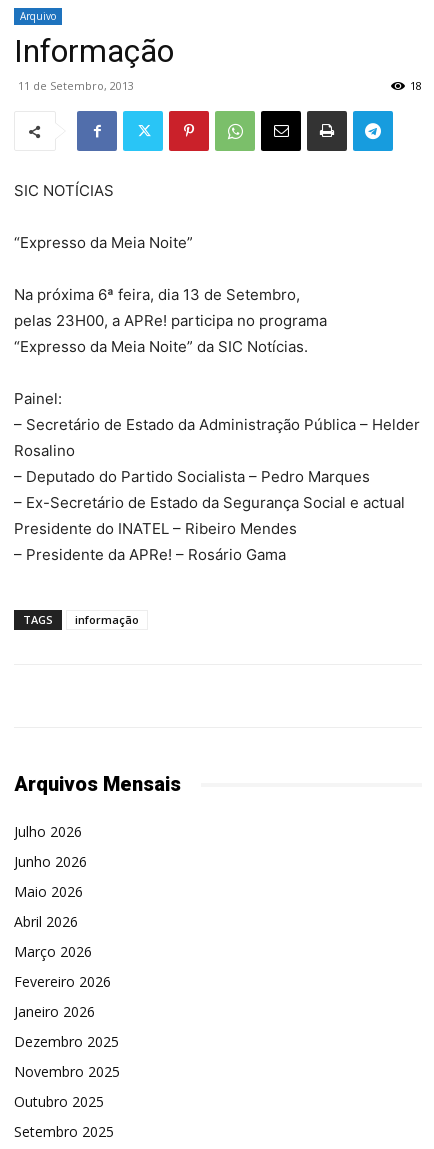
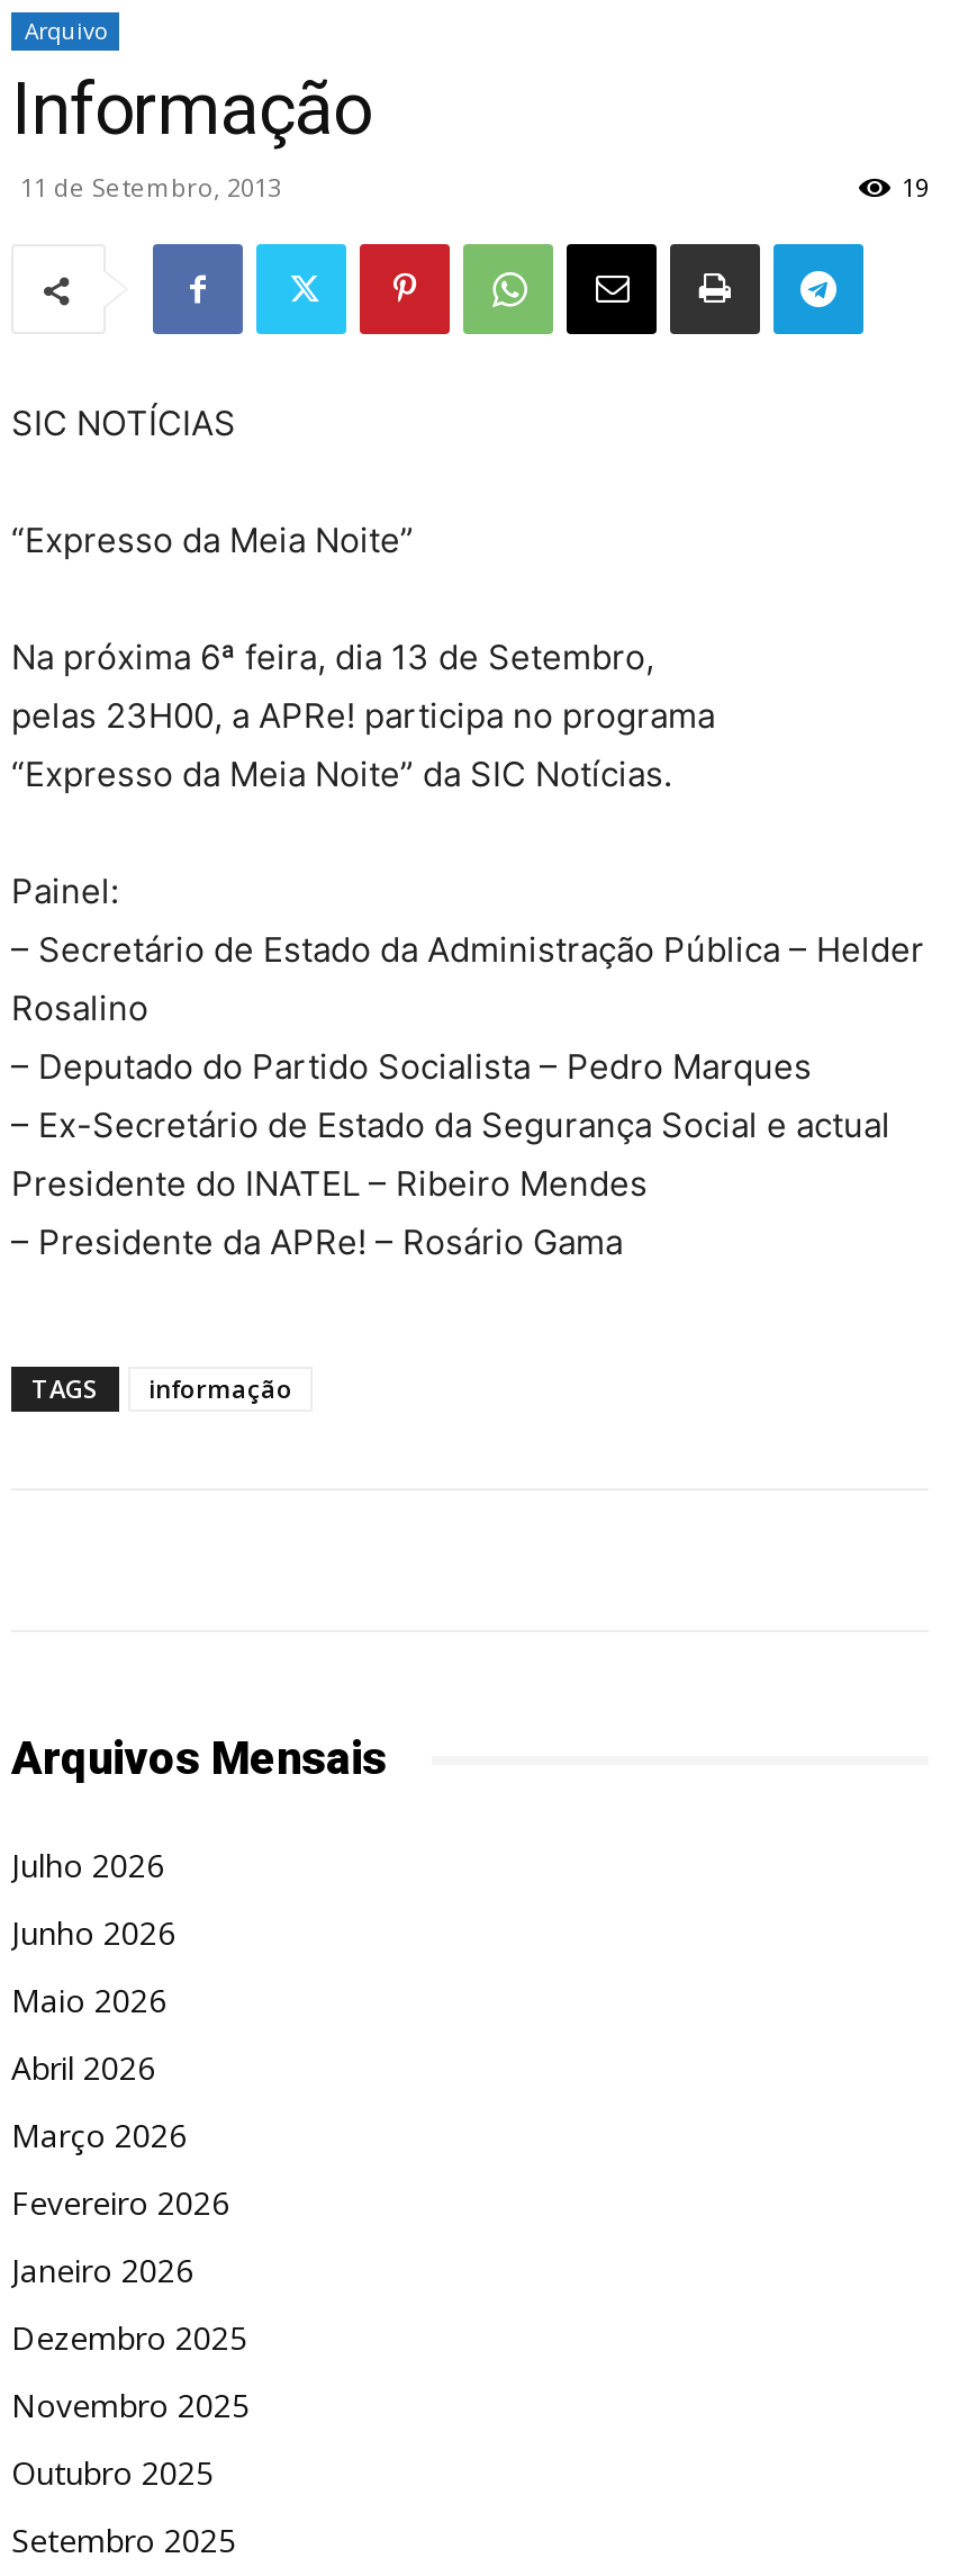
- 18
+ 19
